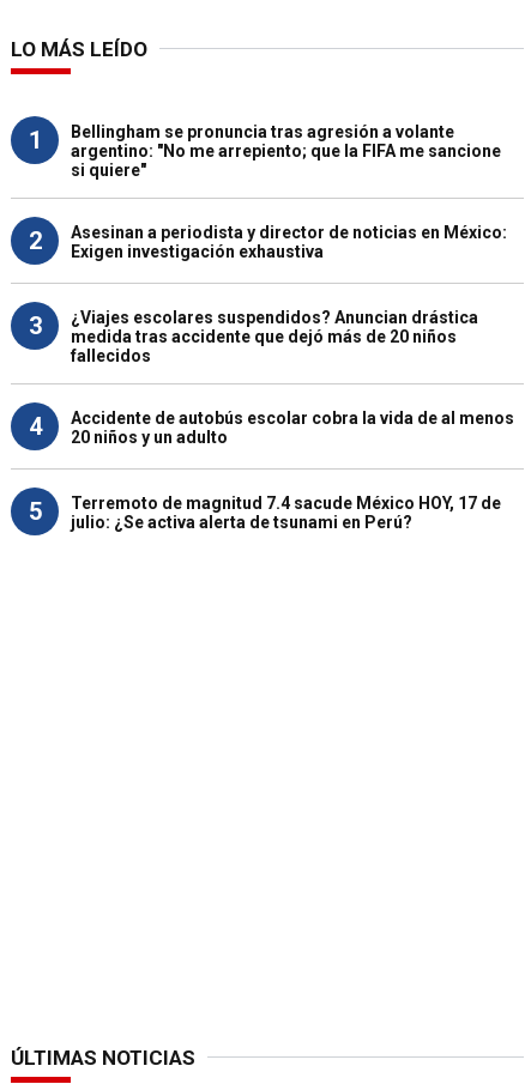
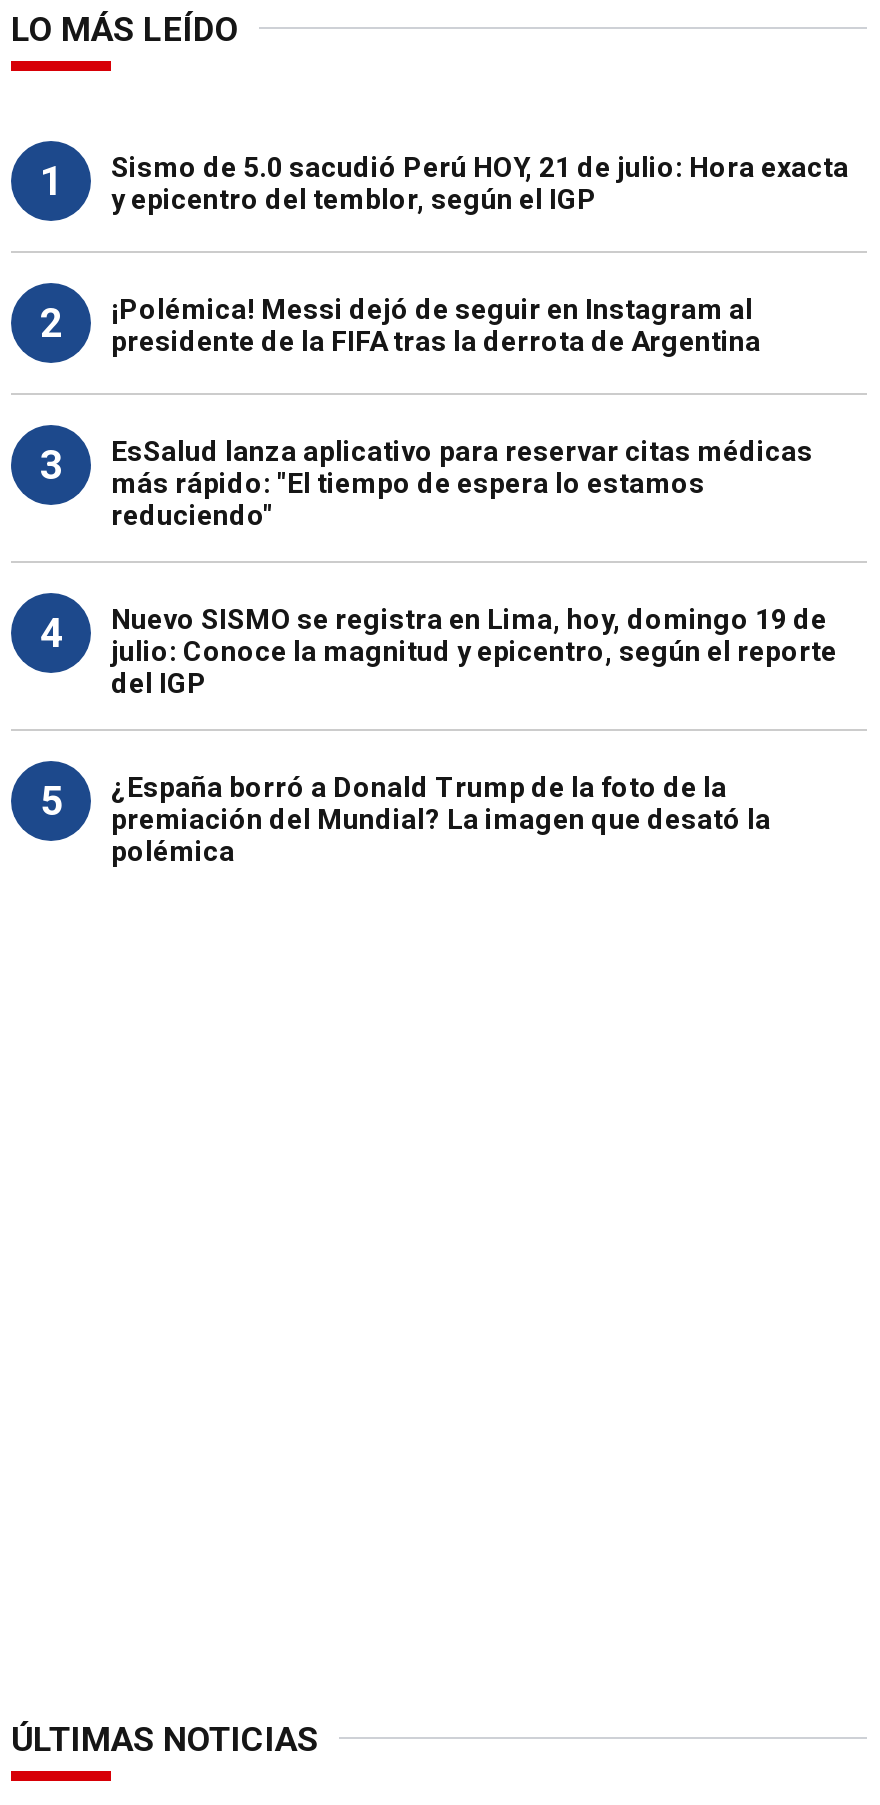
- Bellingham se pronuncia tras agresión a volante
- argentino: "No me arrepiento; que la FIFA me sancione
- si quiere"
+ Sismo de 5.0 sacudió Perú HOY, 21 de julio: Hora exacta
+ y epicentro del temblor, según el IGP

- Asesinan a periodista y director de noticias en México:
- Exigen investigación exhaustiva
+ ¡Polémica! Messi dejó de seguir en Instagram al
+ presidente de la FIFA tras la derrota de Argentina

- ¿Viajes escolares suspendidos? Anuncian drástica
- medida tras accidente que dejó más de 20 niños
- fallecidos
+ EsSalud lanza aplicativo para reservar citas médicas
+ más rápido: "El tiempo de espera lo estamos
+ reduciendo"

- Accidente de autobús escolar cobra la vida de al menos
- 20 niños y un adulto
+ Nuevo SISMO se registra en Lima, hoy, domingo 19 de
+ julio: Conoce la magnitud y epicentro, según el reporte
+ del IGP

- Terremoto de magnitud 7.4 sacude México HOY, 17 de
- julio: ¿Se activa alerta de tsunami en Perú?
+ ¿España borró a Donald Trump de la foto de la
+ premiación del Mundial? La imagen que desató la
+ polémica
